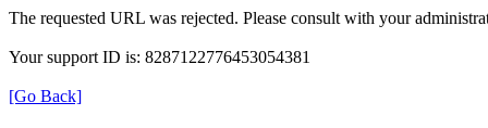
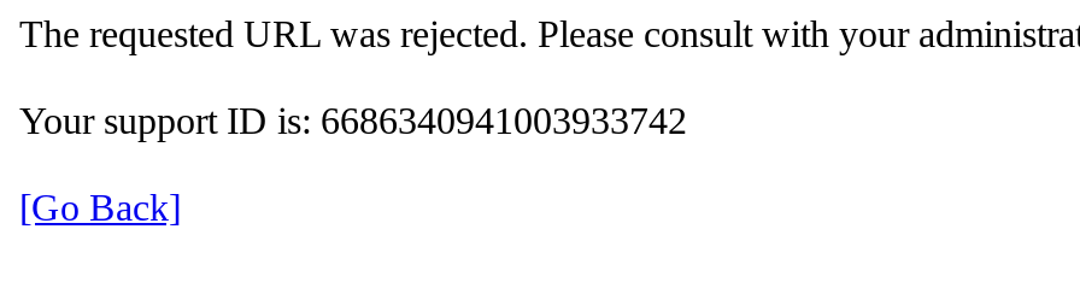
- Your support ID is: 8287122776453054381
+ Your support ID is: 6686340941003933742
